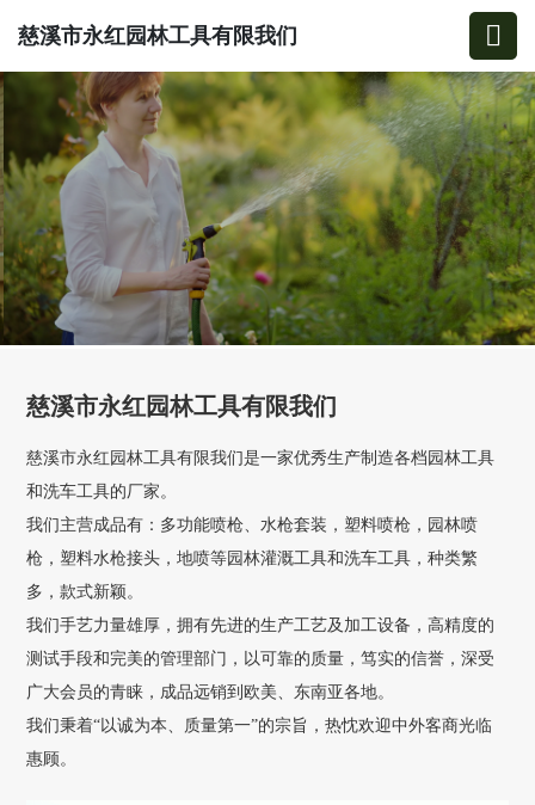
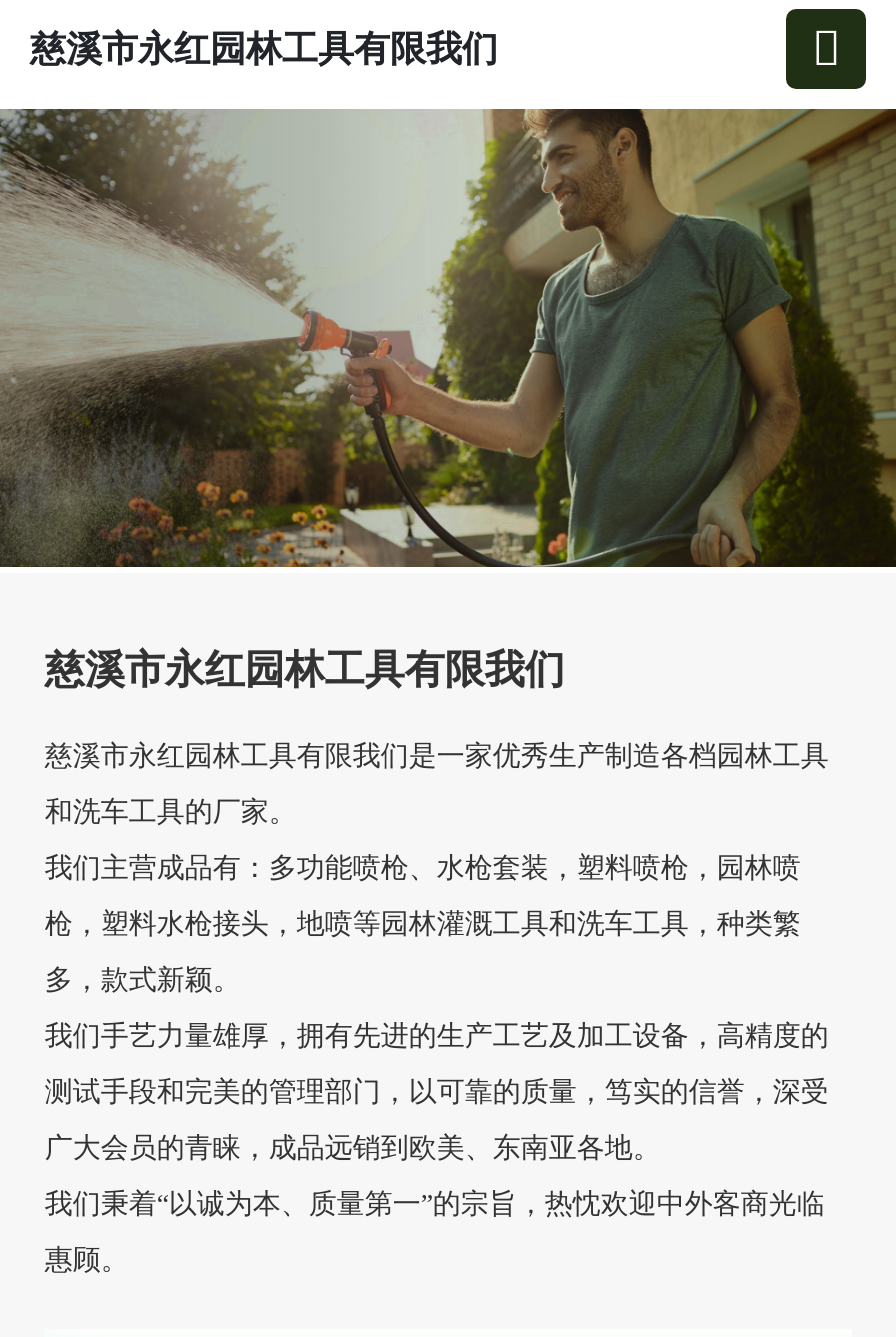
- [image]
+ [image]
